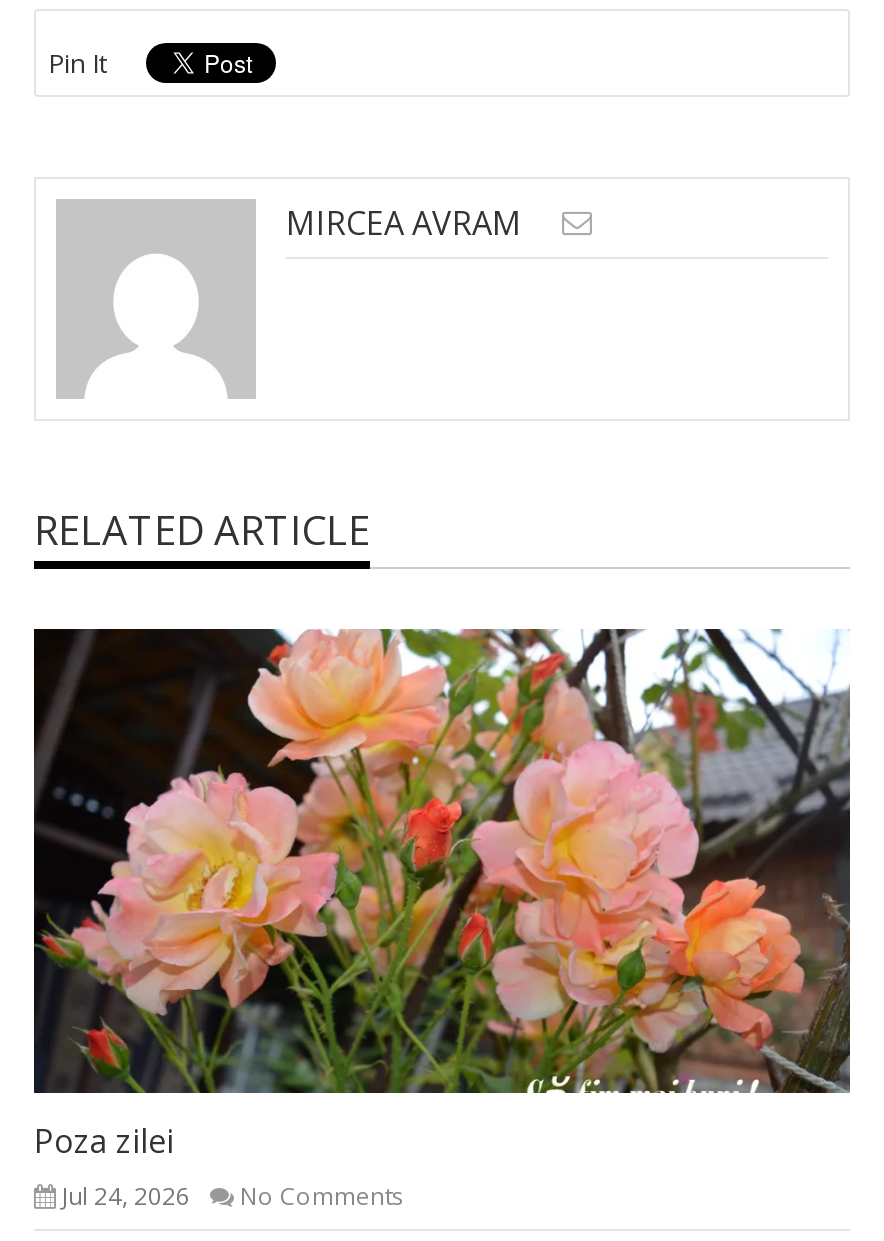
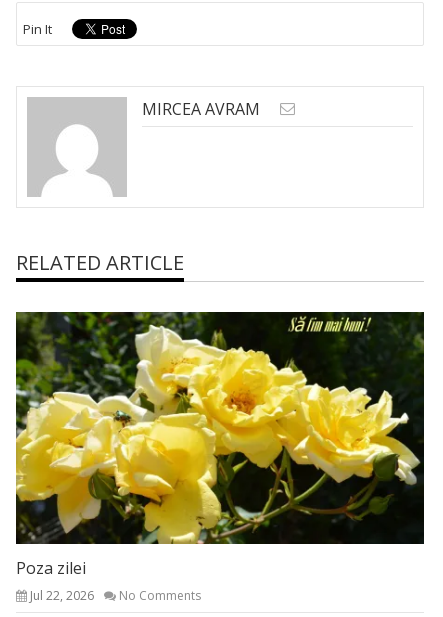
- [image]
+ [image]

- Jul 24, 2026 No Comments
+ Jul 22, 2026 No Comments
